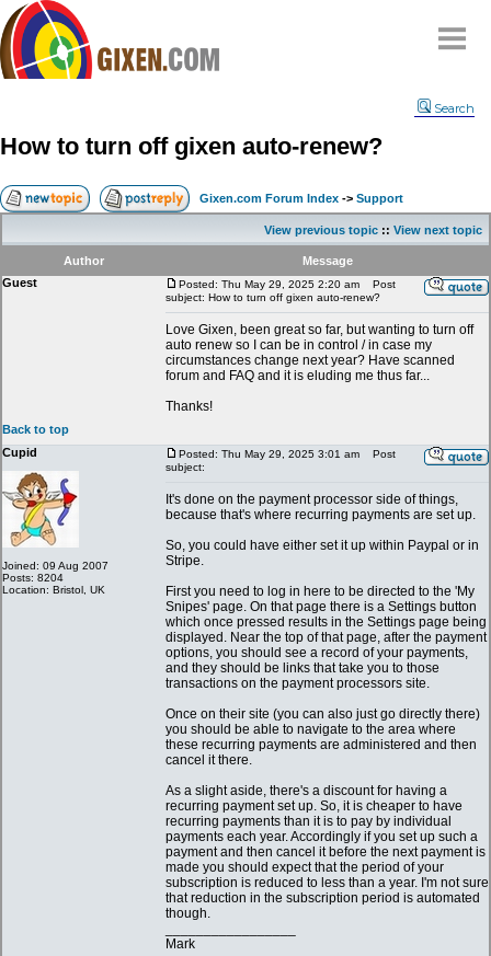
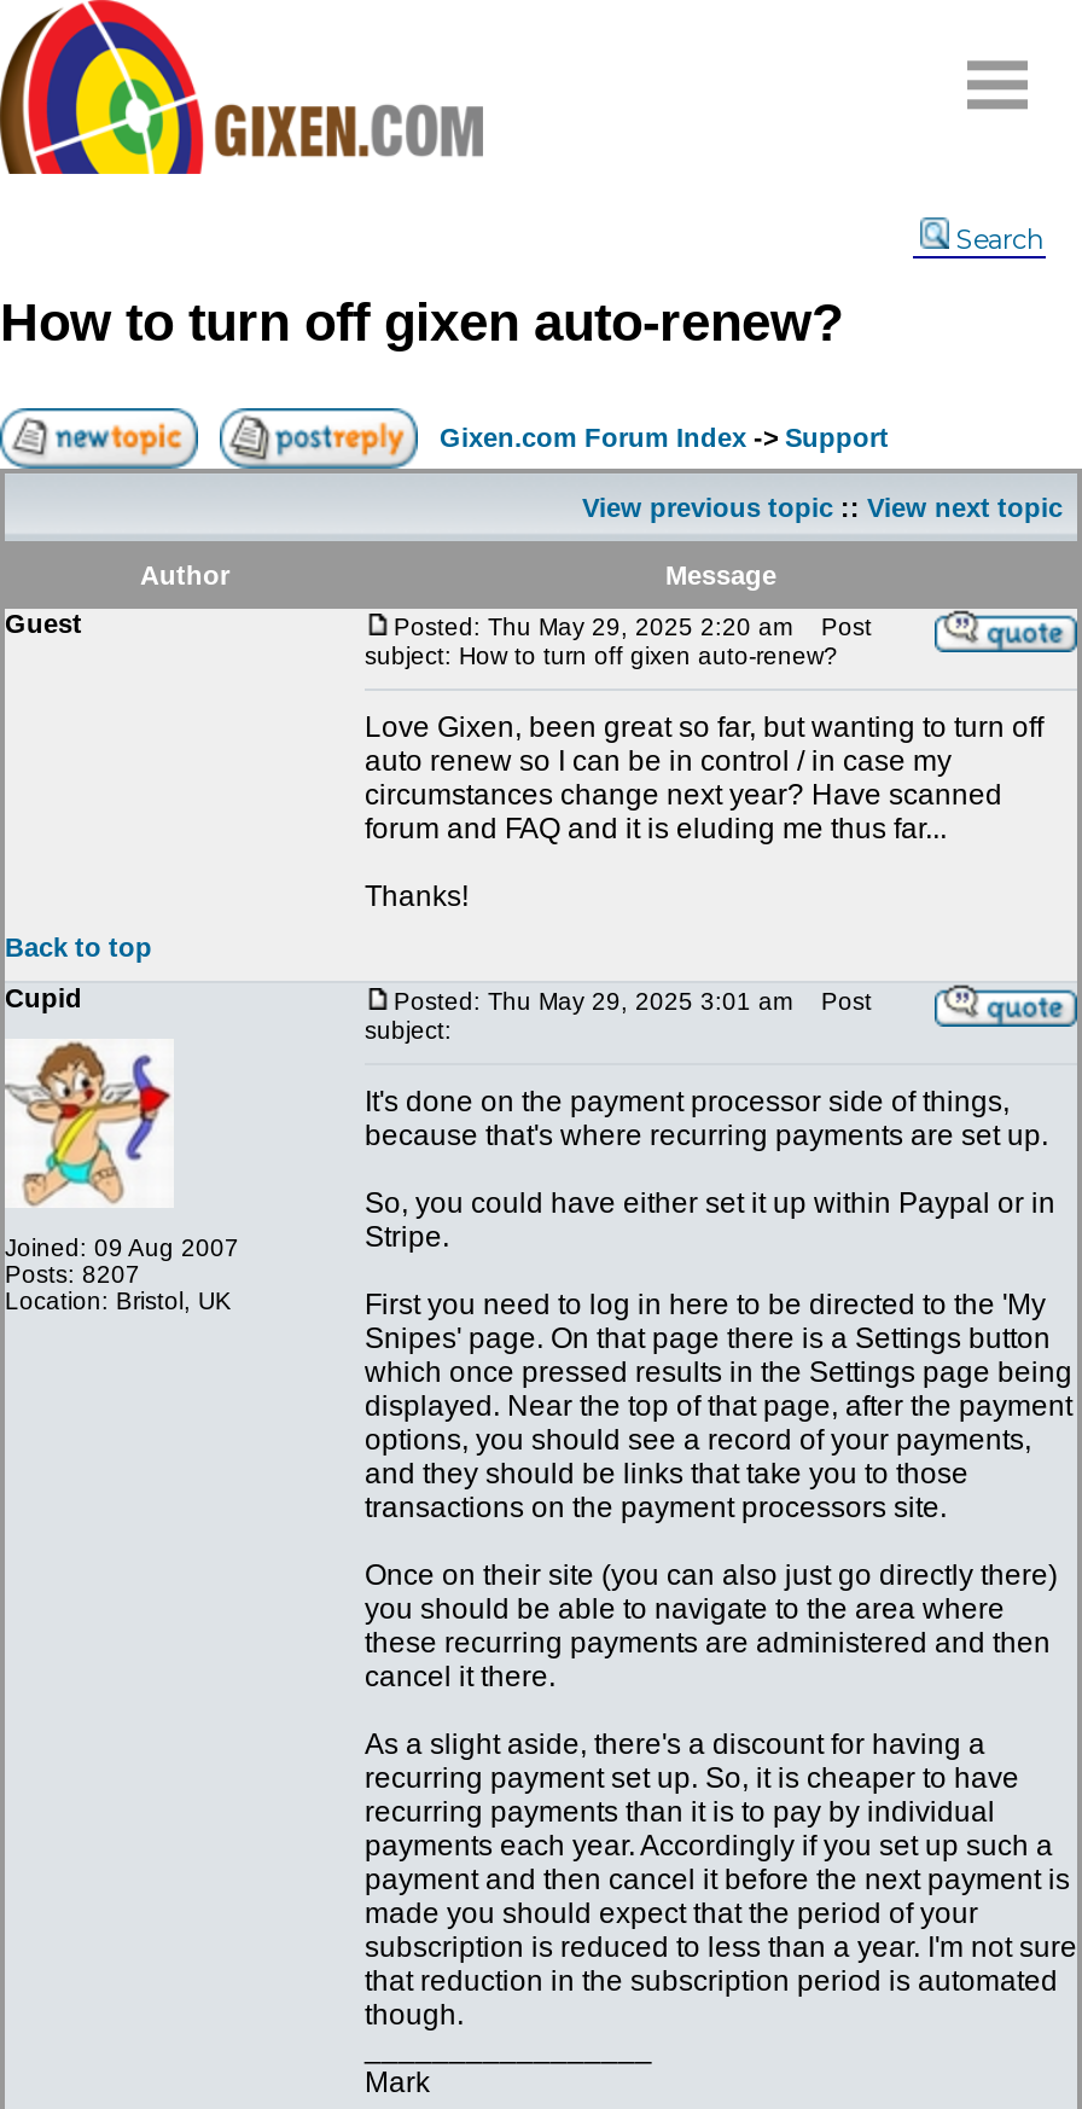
- Posts: 8204
+ Posts: 8207
